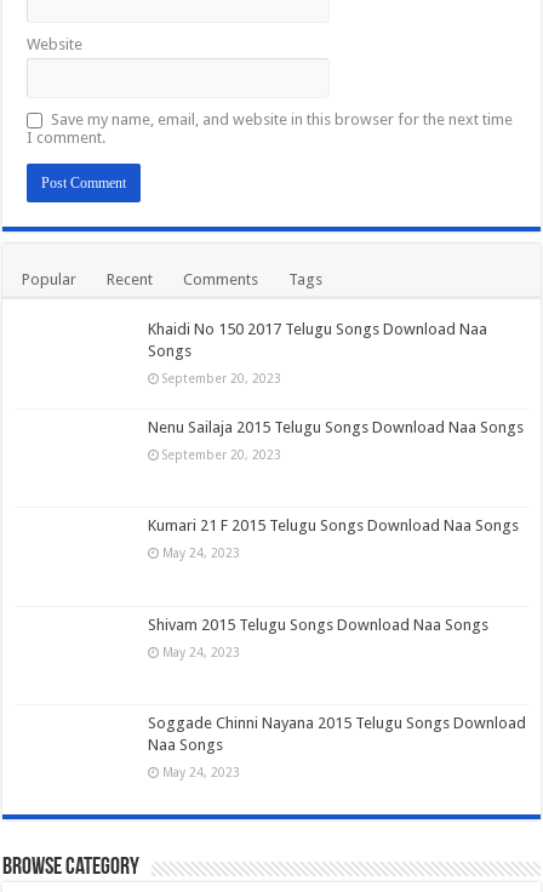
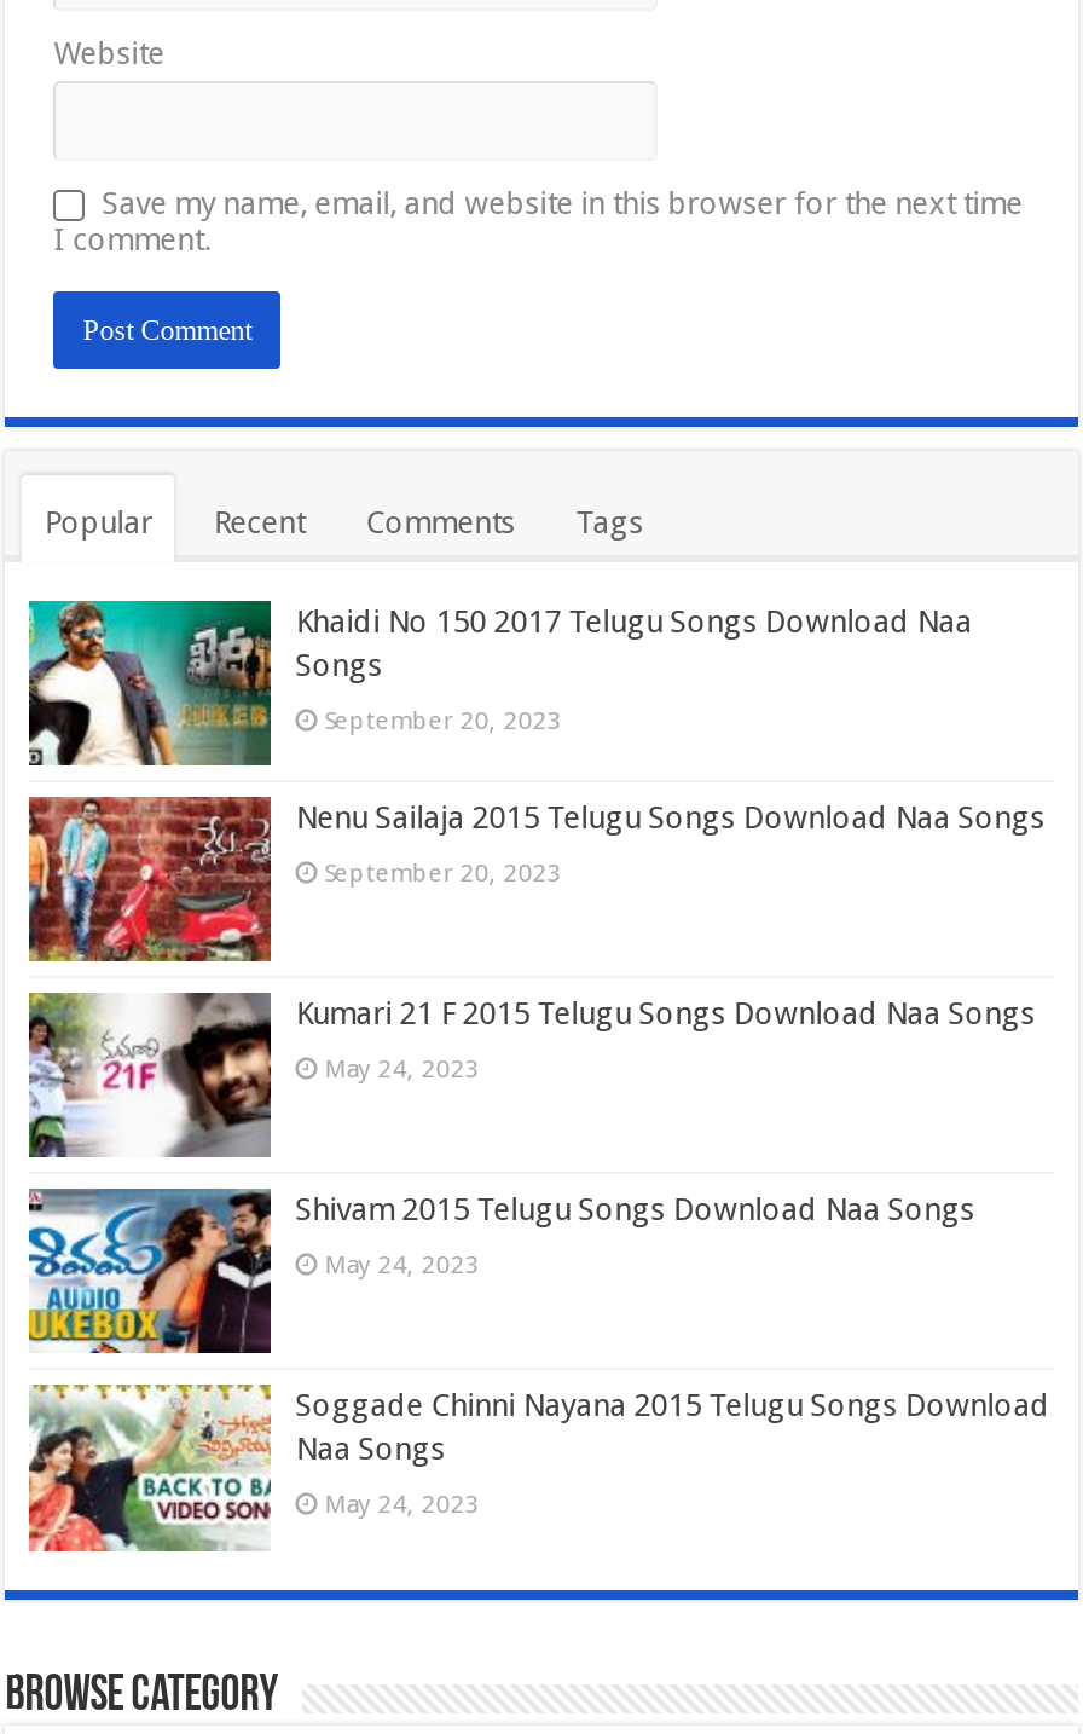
+ [image]

+ [image]

+ [image]

+ [image]

+ [image]
